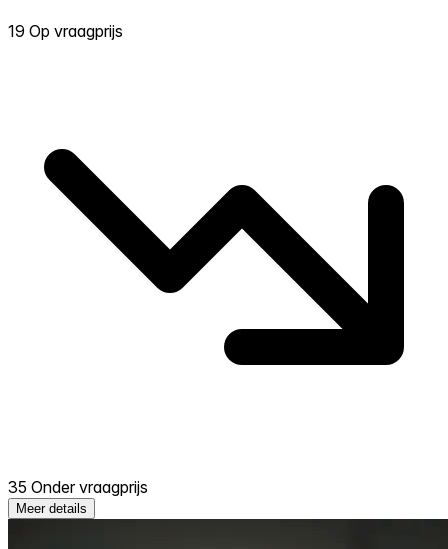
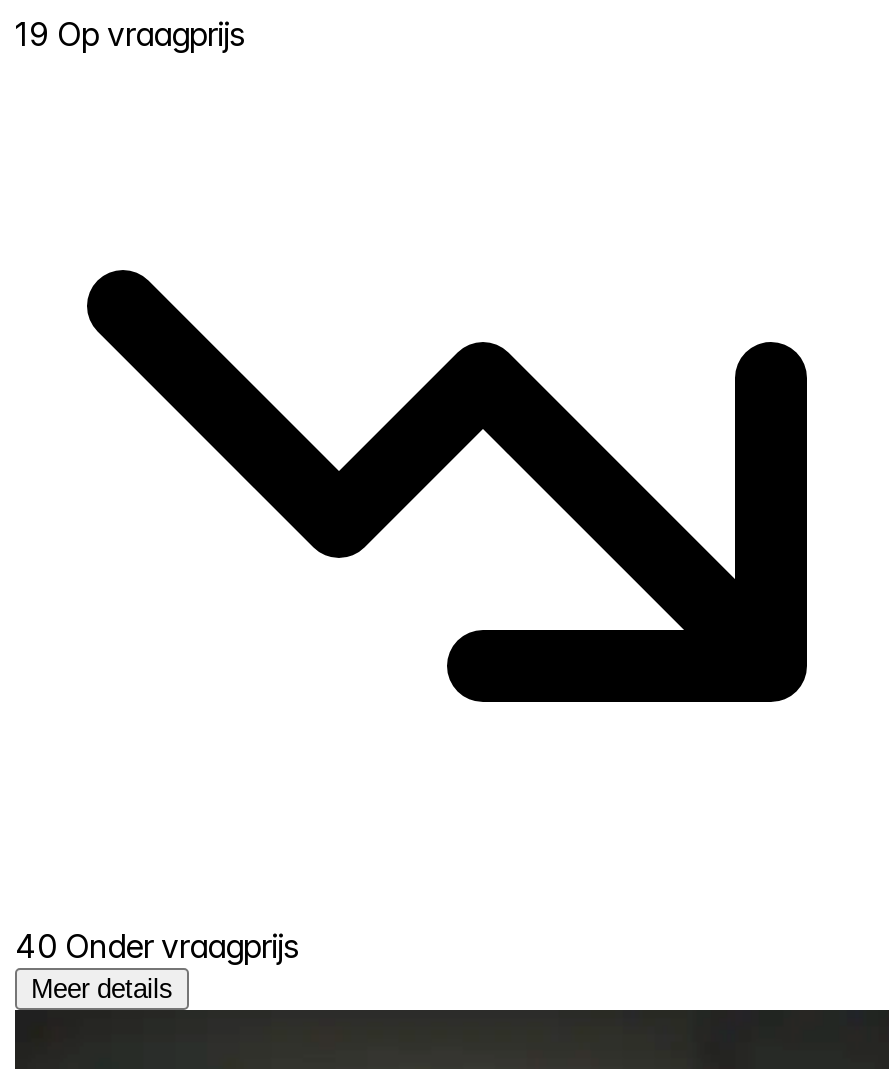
- 35 Onder vraagprijs
+ 40 Onder vraagprijs
